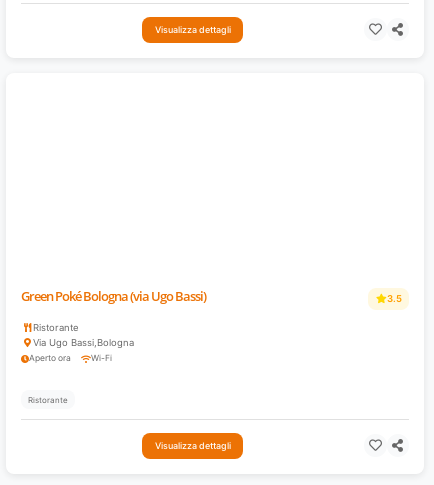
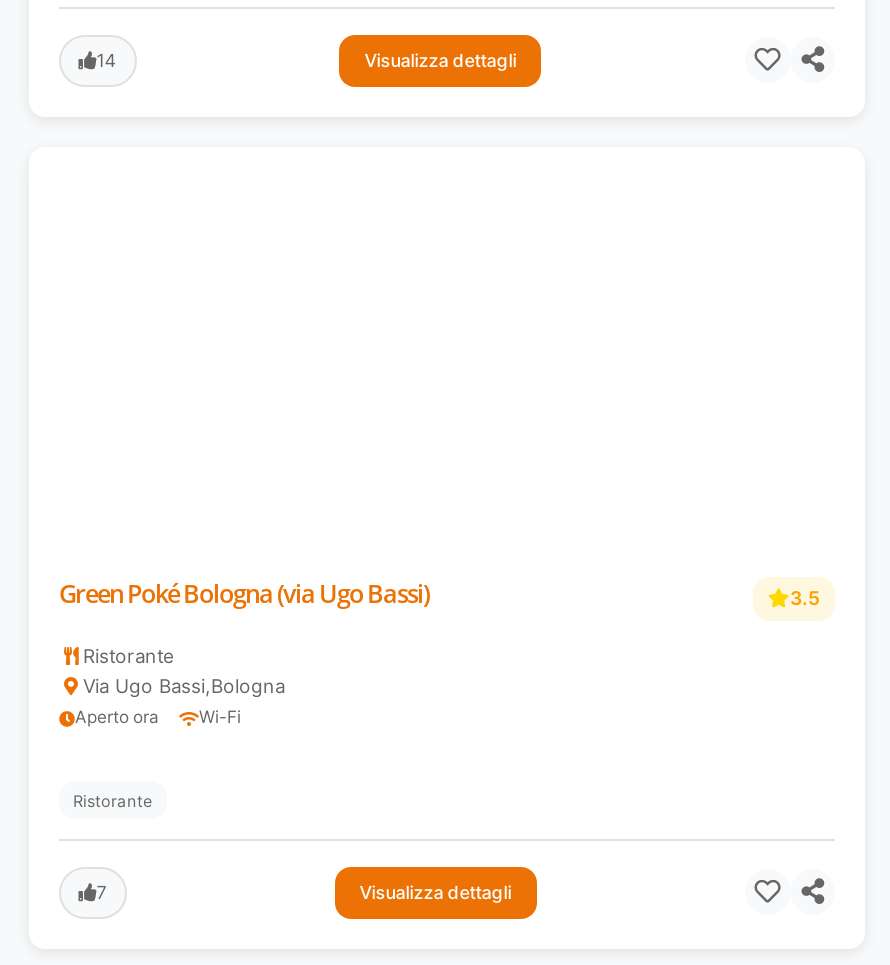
+ 14

+ 7
